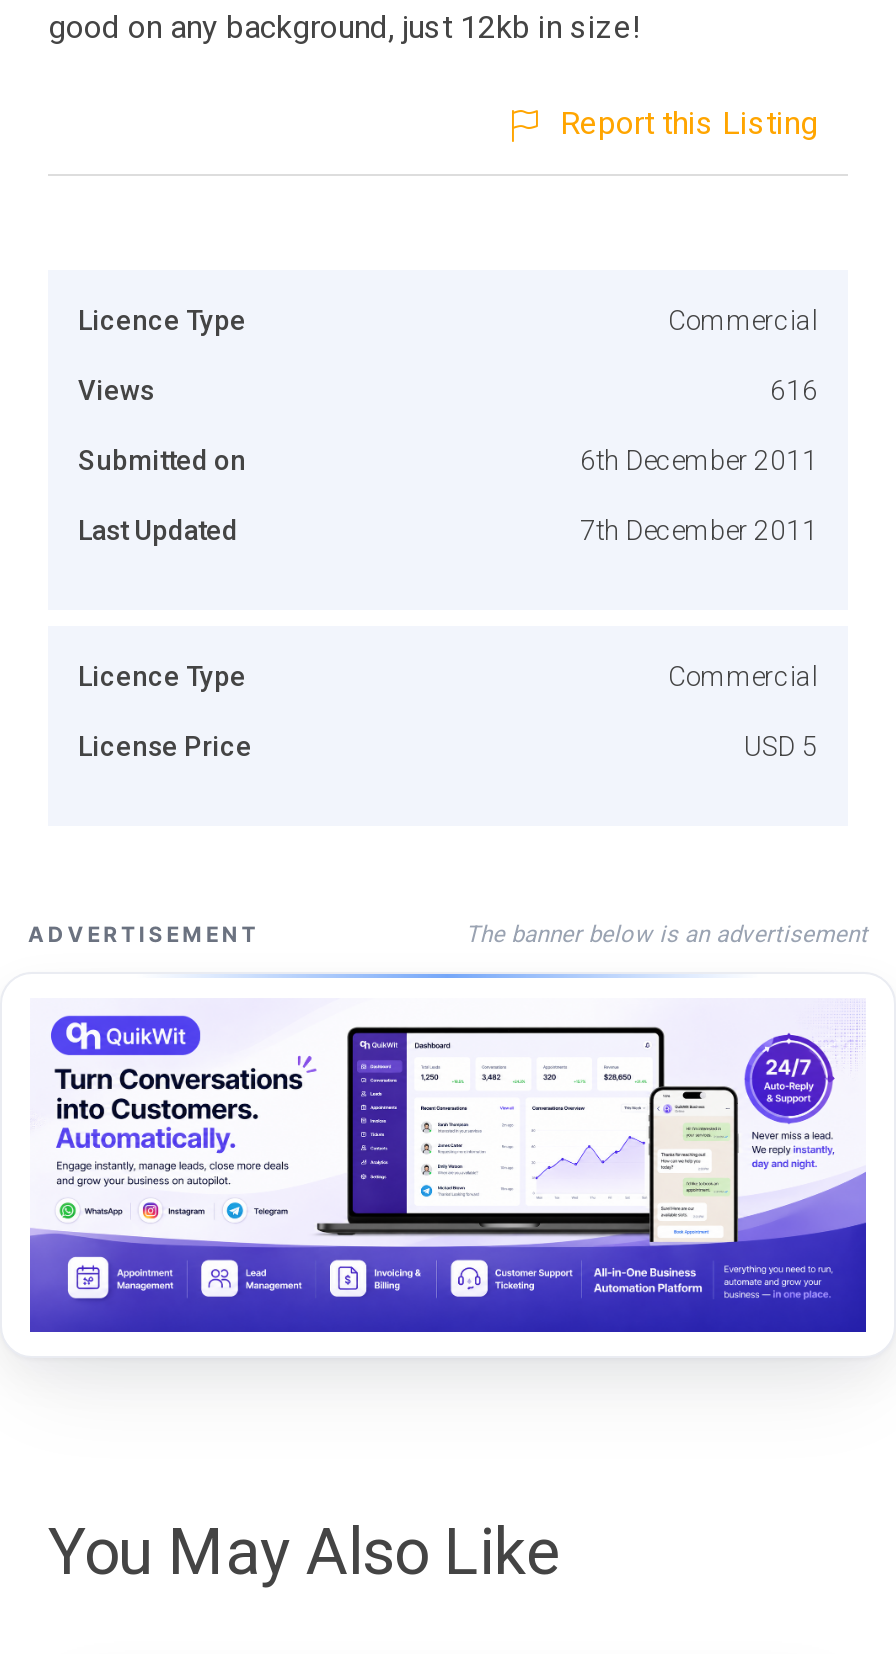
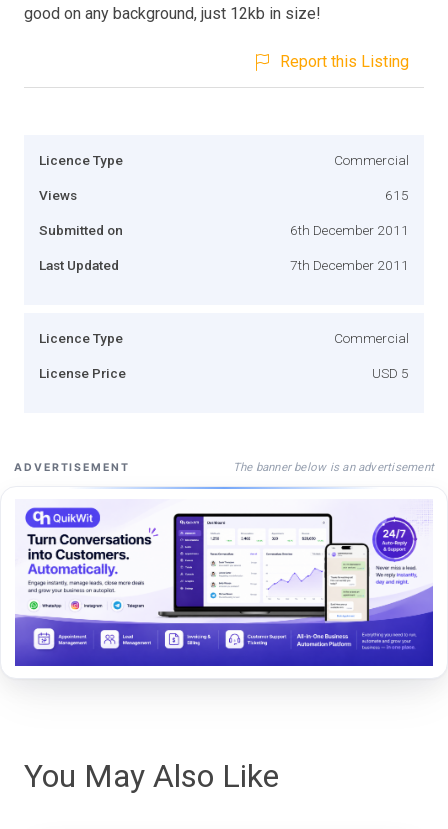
- 616
+ 615
